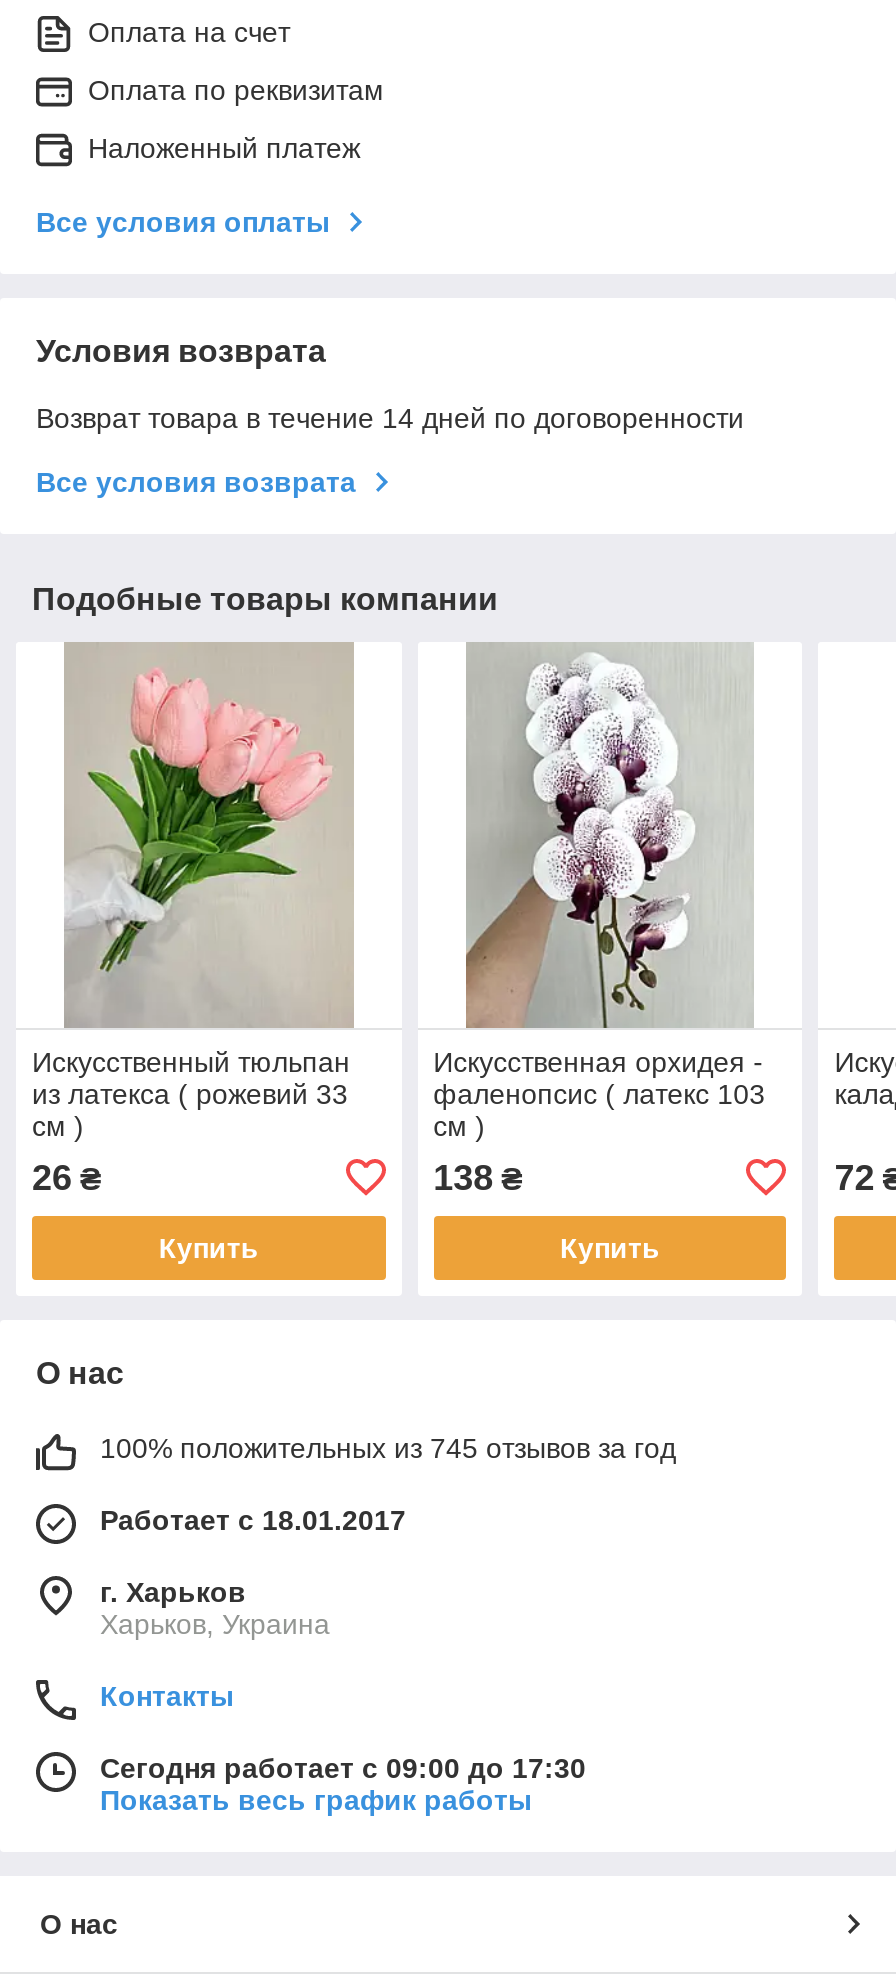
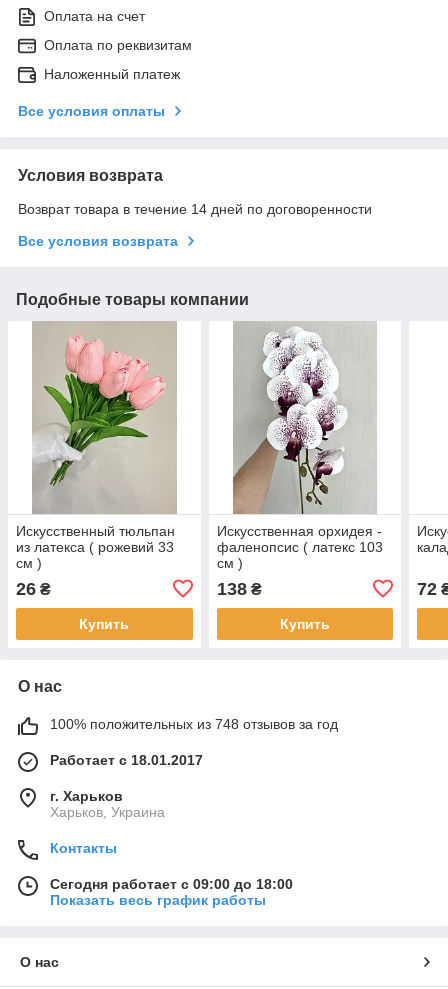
- 100% положительных из 745 отзывов за год
+ 100% положительных из 748 отзывов за год

- Сегодня работает с 09:00 до 17:30
+ Сегодня работает с 09:00 до 18:00
